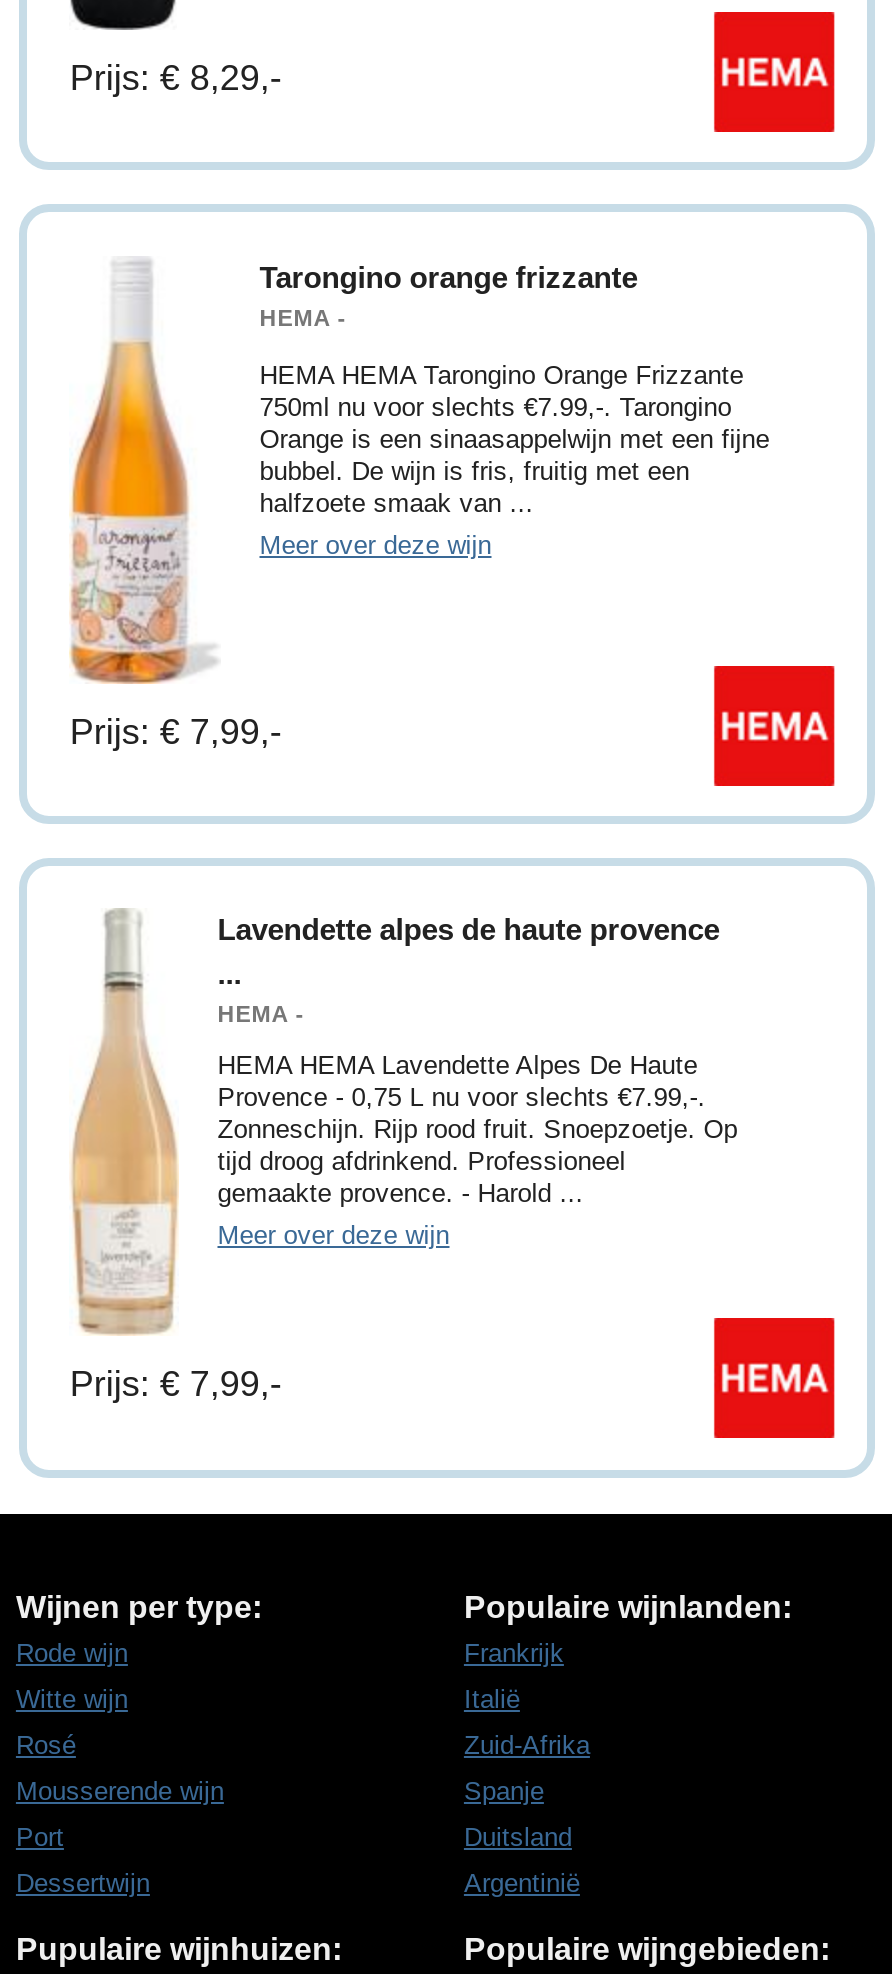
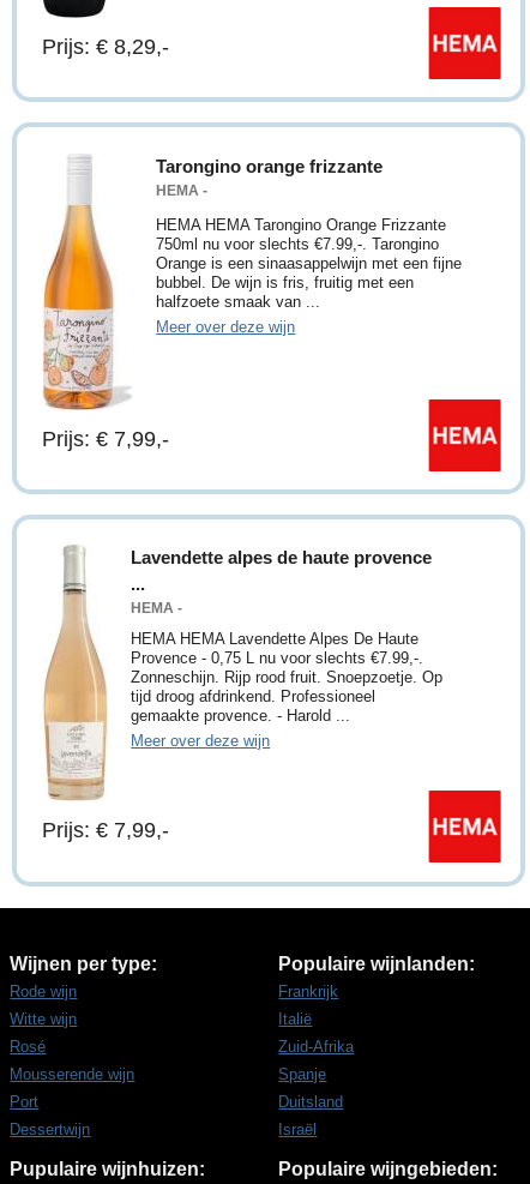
- Argentinië
+ Israël
